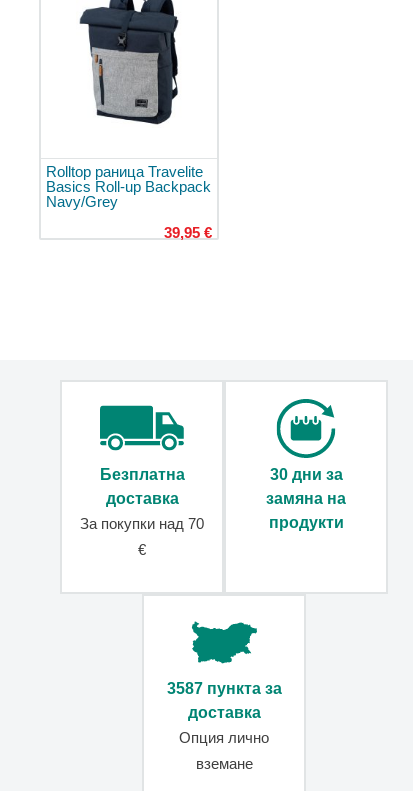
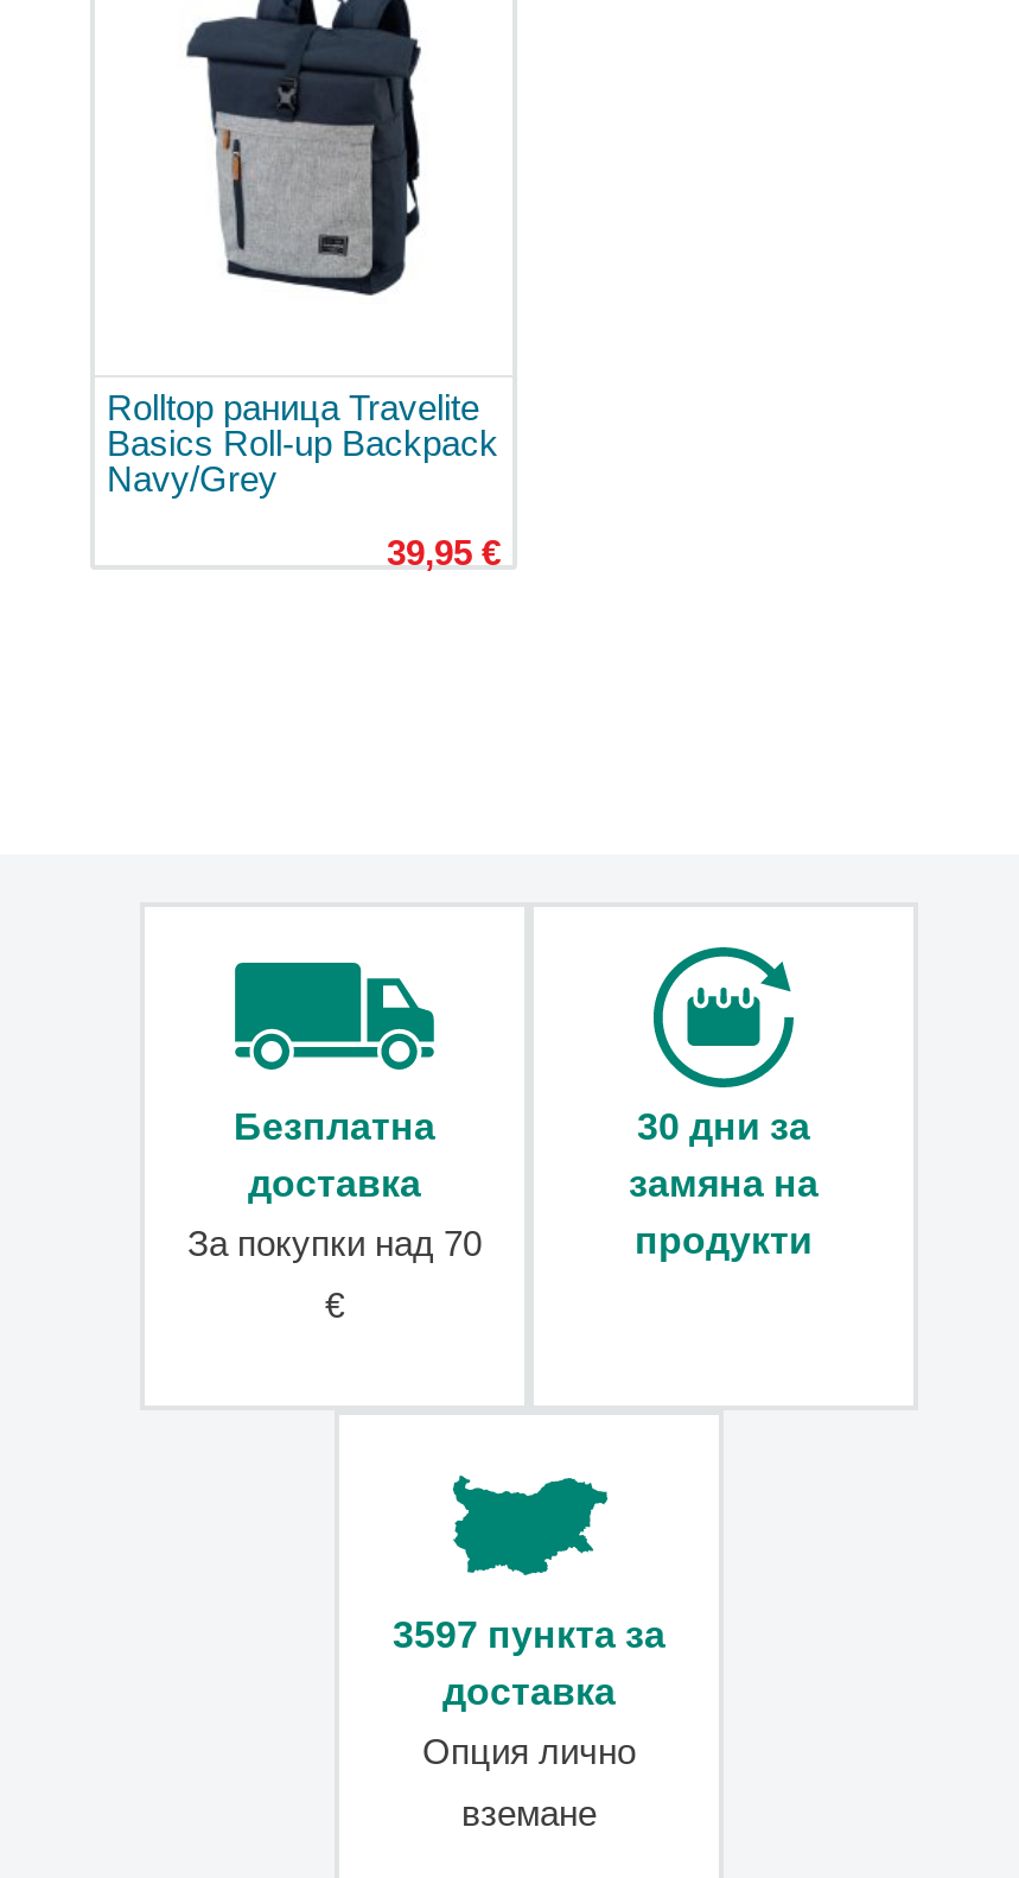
- 3587 пункта за
+ 3597 пункта за
